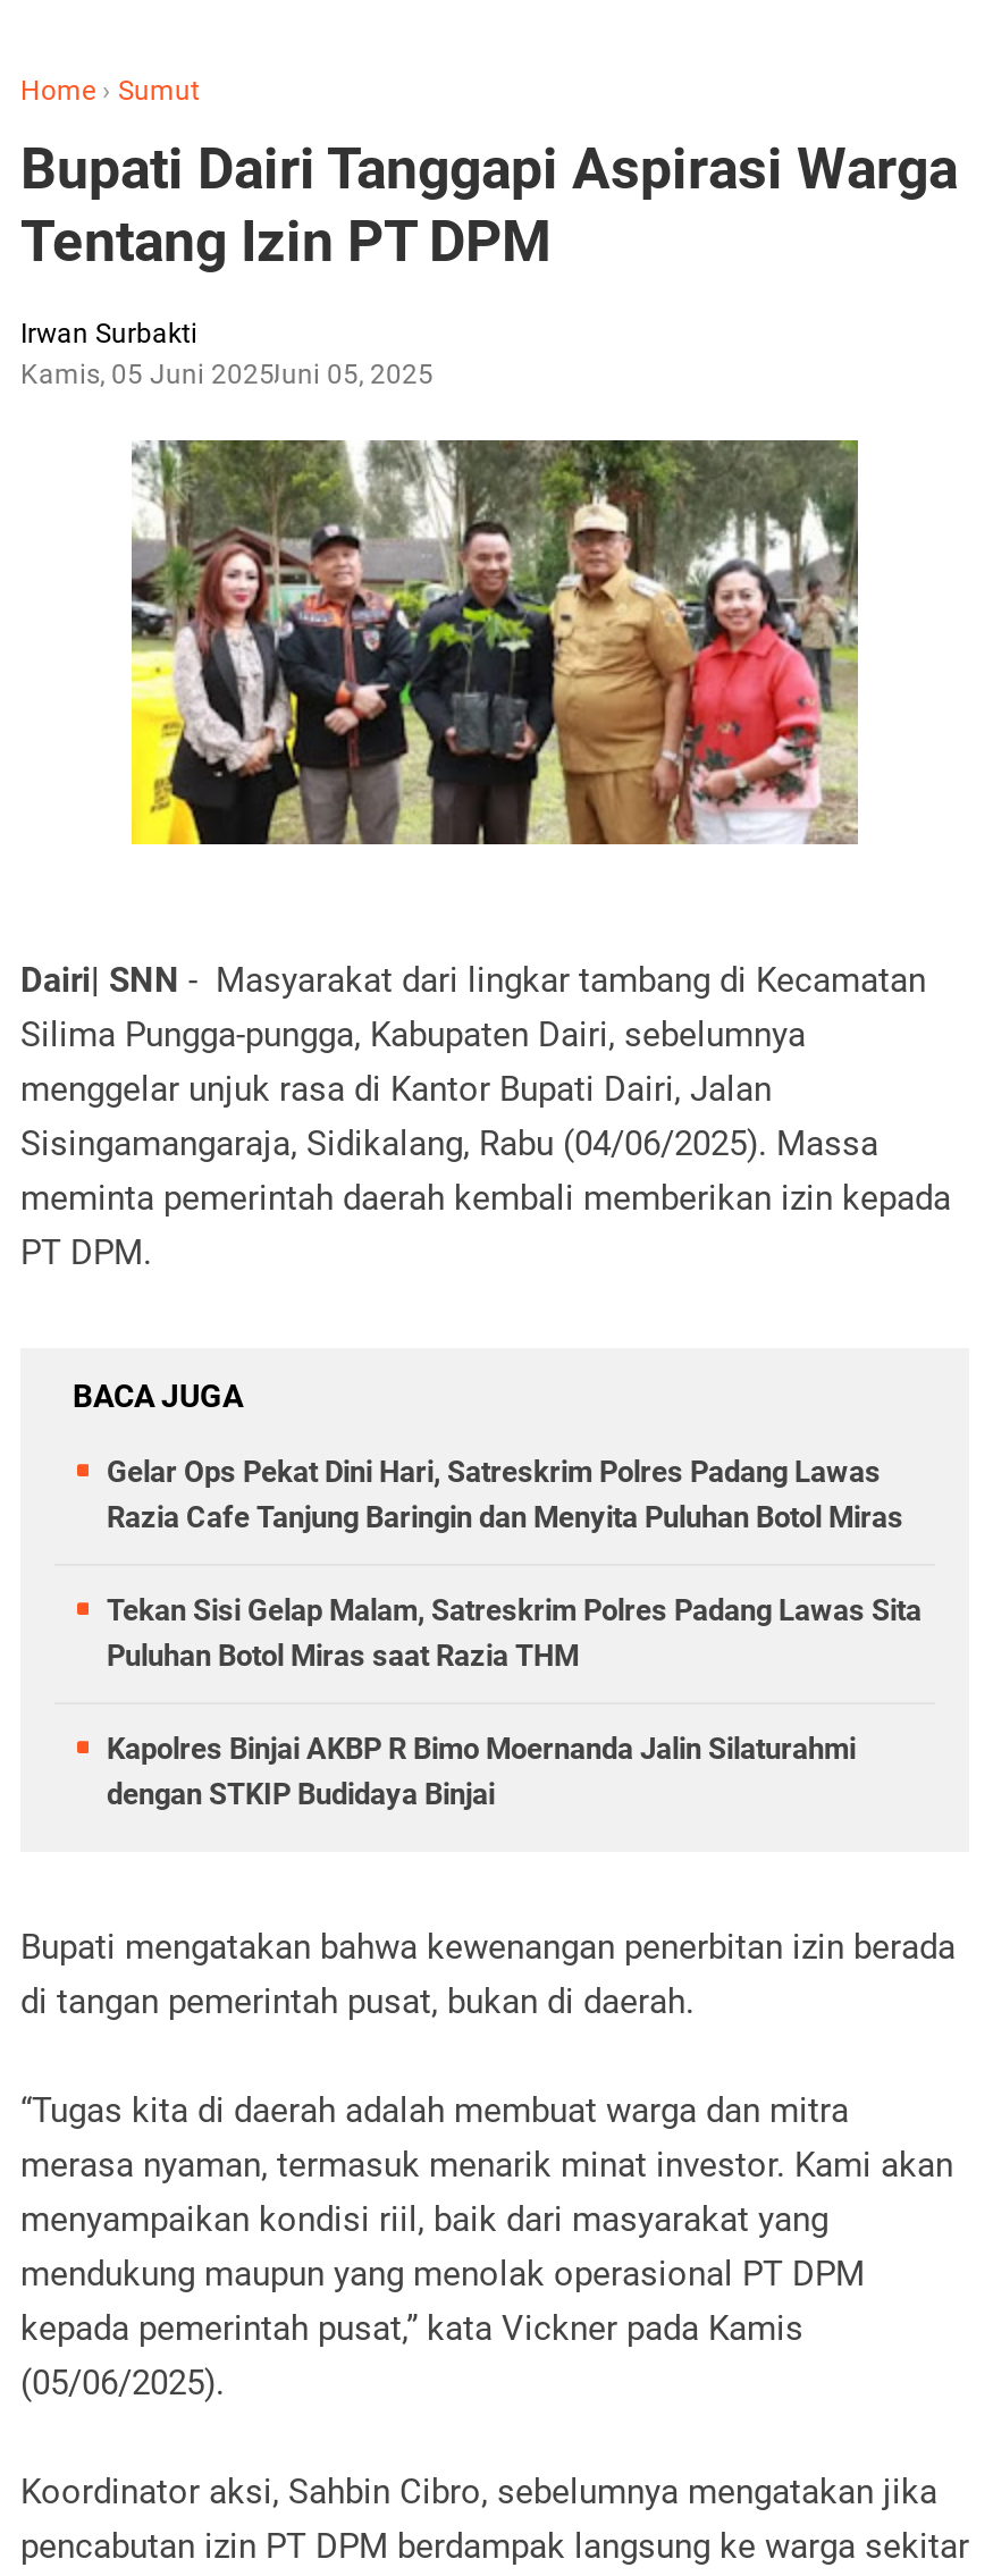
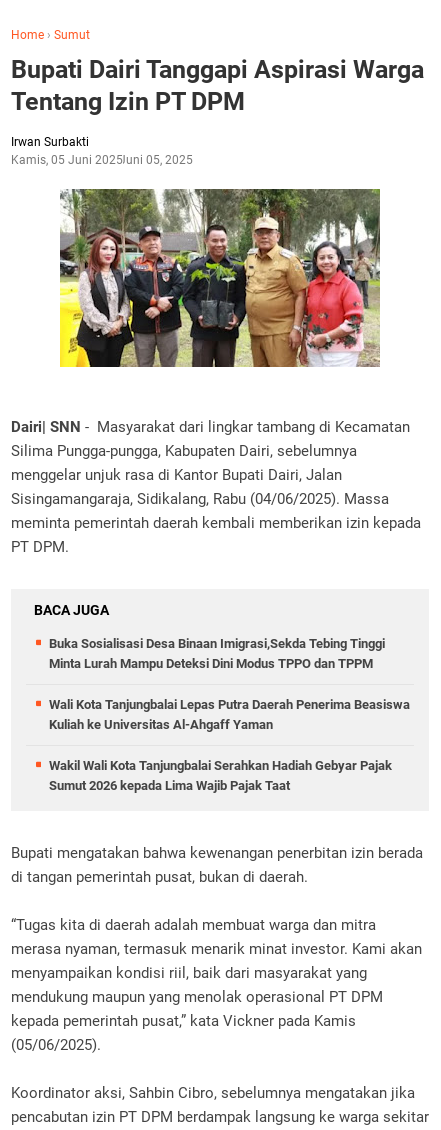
- Gelar Ops Pekat Dini Hari, Satreskrim Polres Padang Lawas
- Razia Cafe Tanjung Baringin dan Menyita Puluhan Botol Miras
+ Buka Sosialisasi Desa Binaan Imigrasi,Sekda Tebing Tinggi
+ Minta Lurah Mampu Deteksi Dini Modus TPPO dan TPPM

- Tekan Sisi Gelap Malam, Satreskrim Polres Padang Lawas Sita
- Puluhan Botol Miras saat Razia THM
+ Wali Kota Tanjungbalai Lepas Putra Daerah Penerima Beasiswa
+ Kuliah ke Universitas Al-Ahgaff Yaman

- Kapolres Binjai AKBP R Bimo Moernanda Jalin Silaturahmi
- dengan STKIP Budidaya Binjai
+ Wakil Wali Kota Tanjungbalai Serahkan Hadiah Gebyar Pajak
+ Sumut 2026 kepada Lima Wajib Pajak Taat
